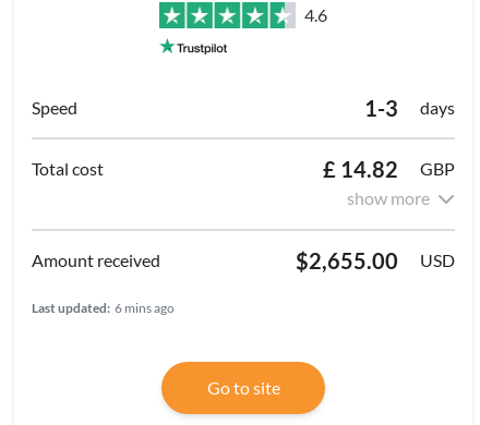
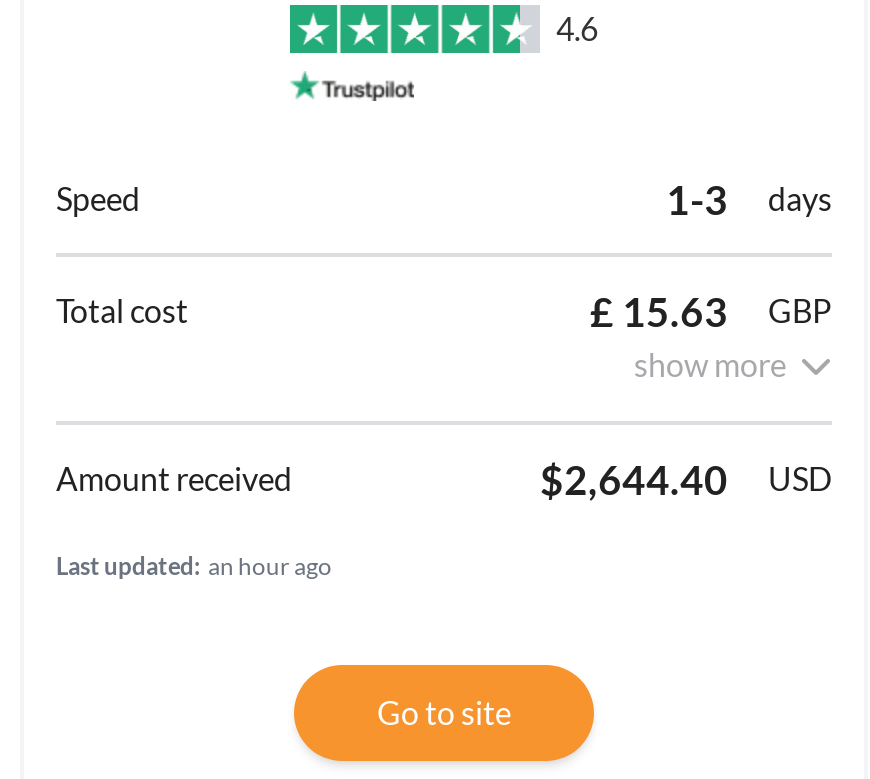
- £ 14.82 GBP
+ £ 15.63 GBP

- $2,655.00 USD
+ $2,644.40 USD

- Last updated: 6 mins ago
+ Last updated: an hour ago
